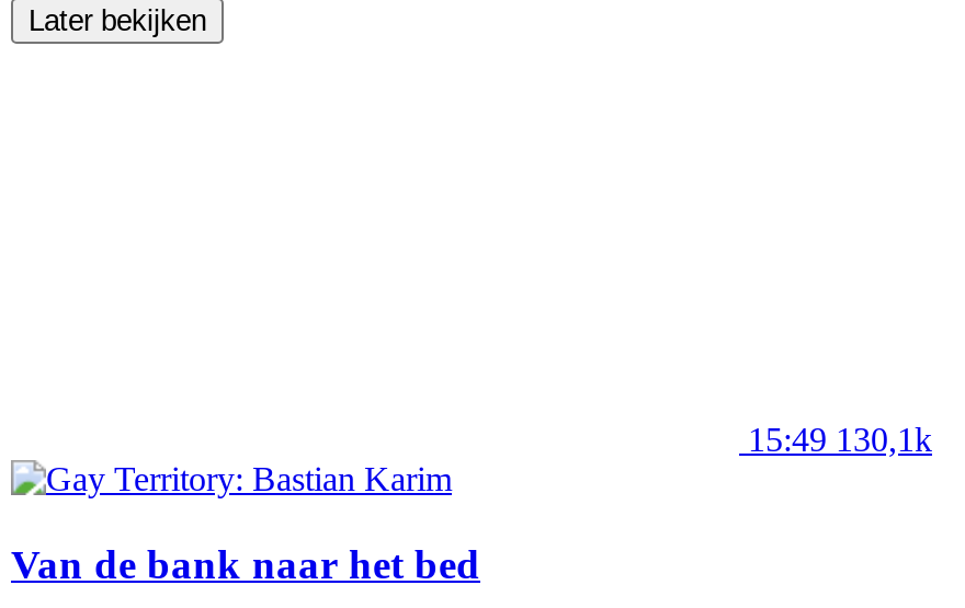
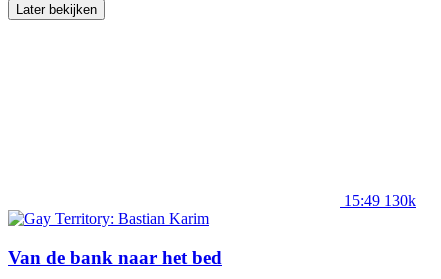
- 15:49 130,1k
+ 15:49 130k
